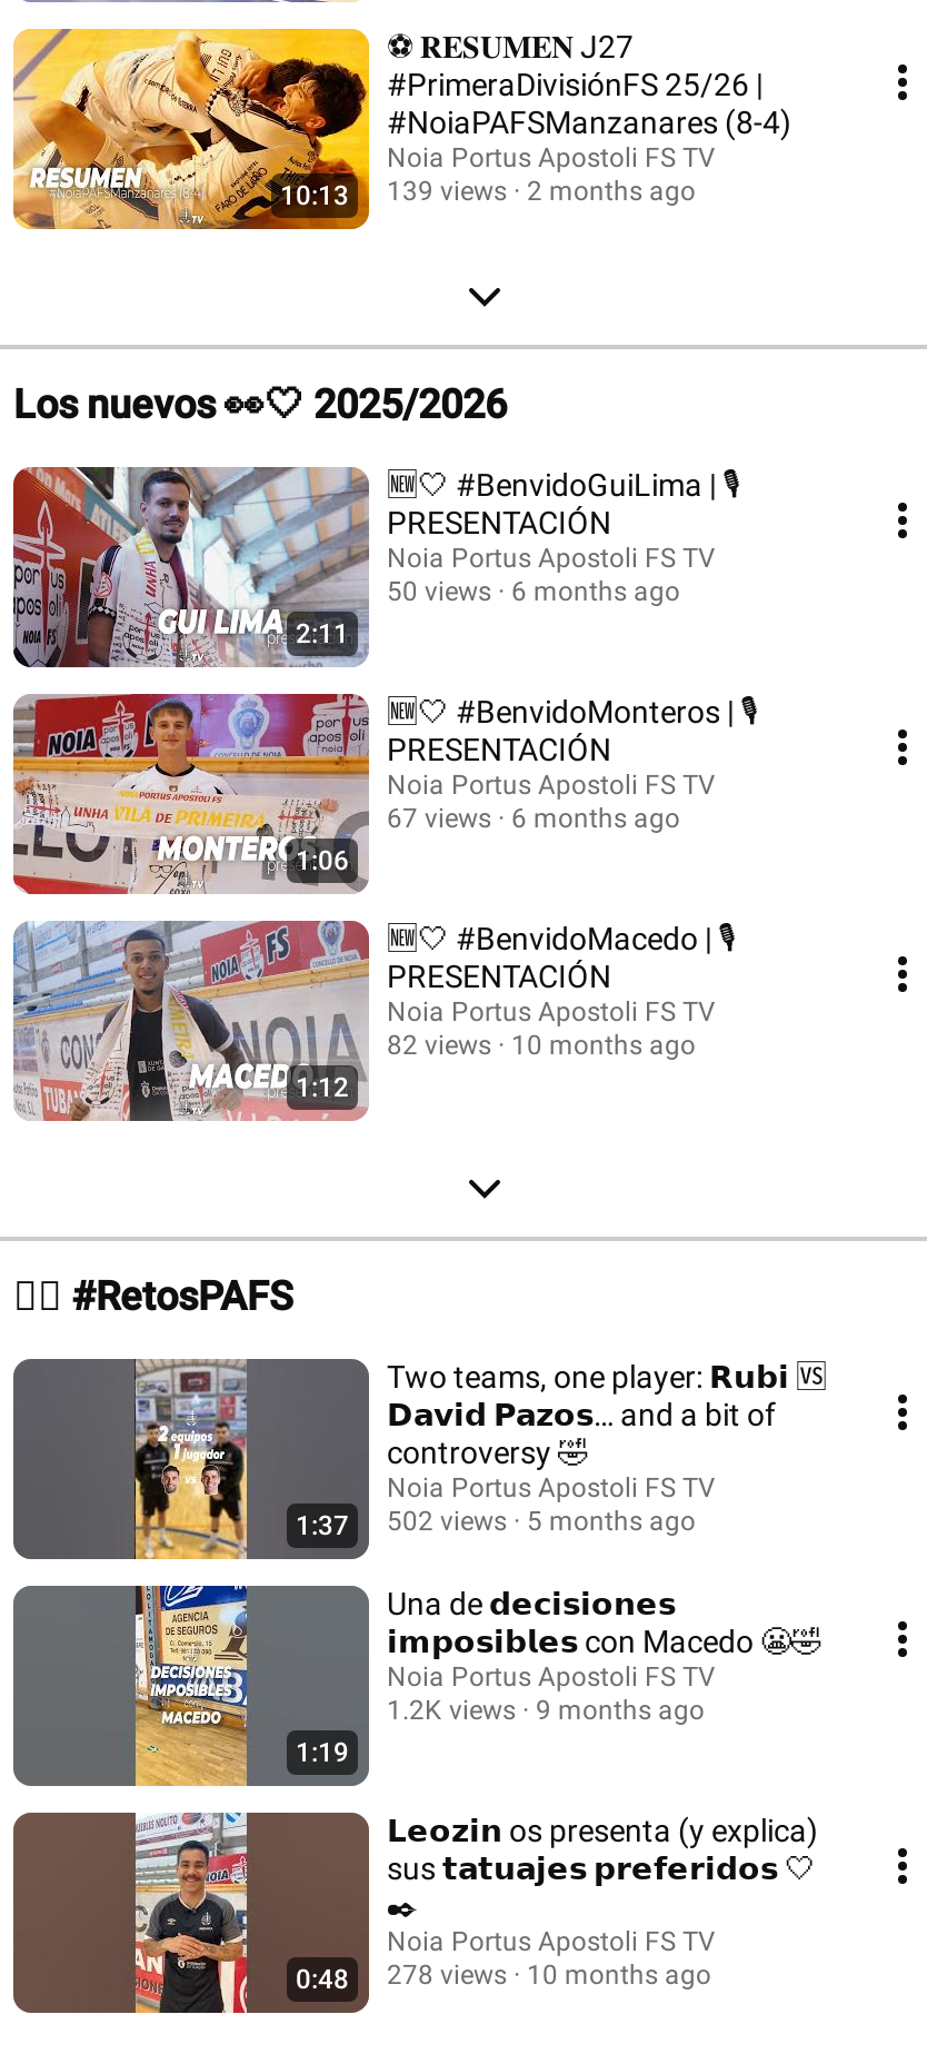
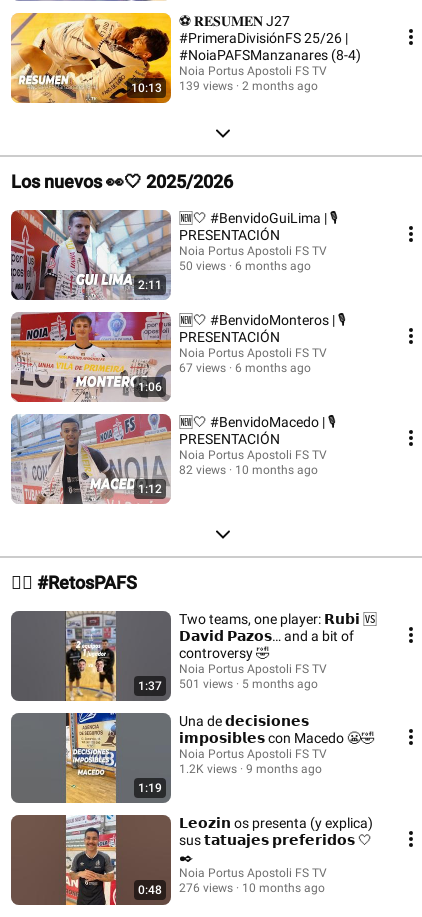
- 1:37 502 views 5 months ago
+ 1:37 501 views 5 months ago

- 0:48 278 views 10 months ago
+ 0:48 276 views 10 months ago
